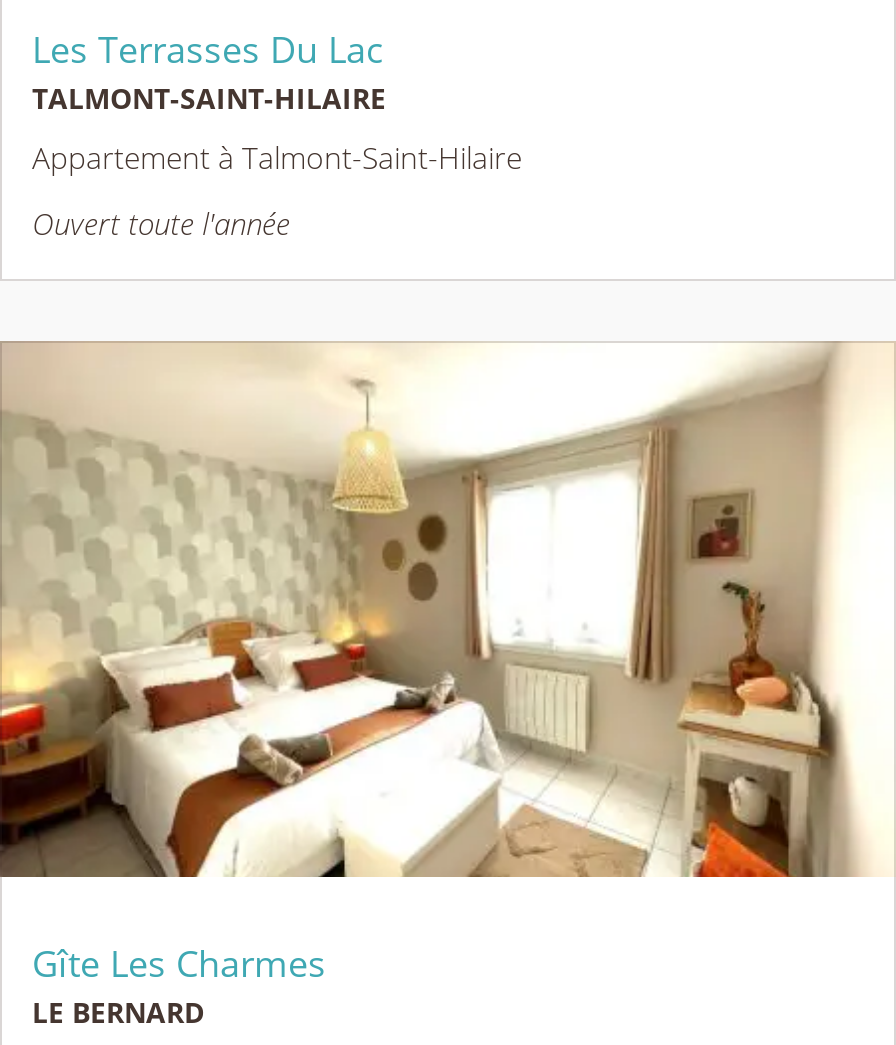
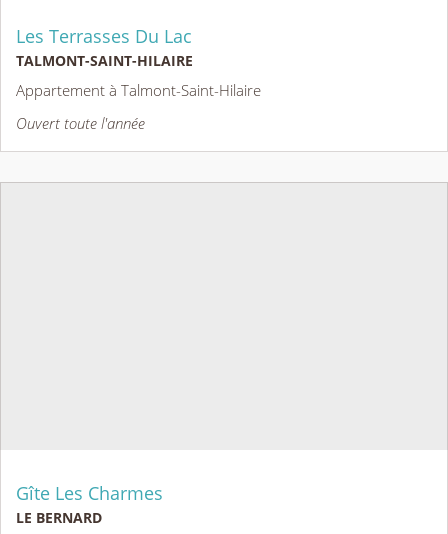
- [image]
